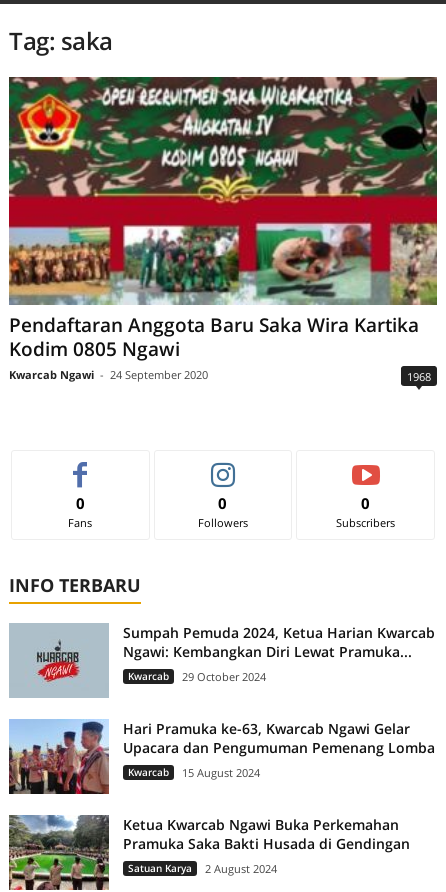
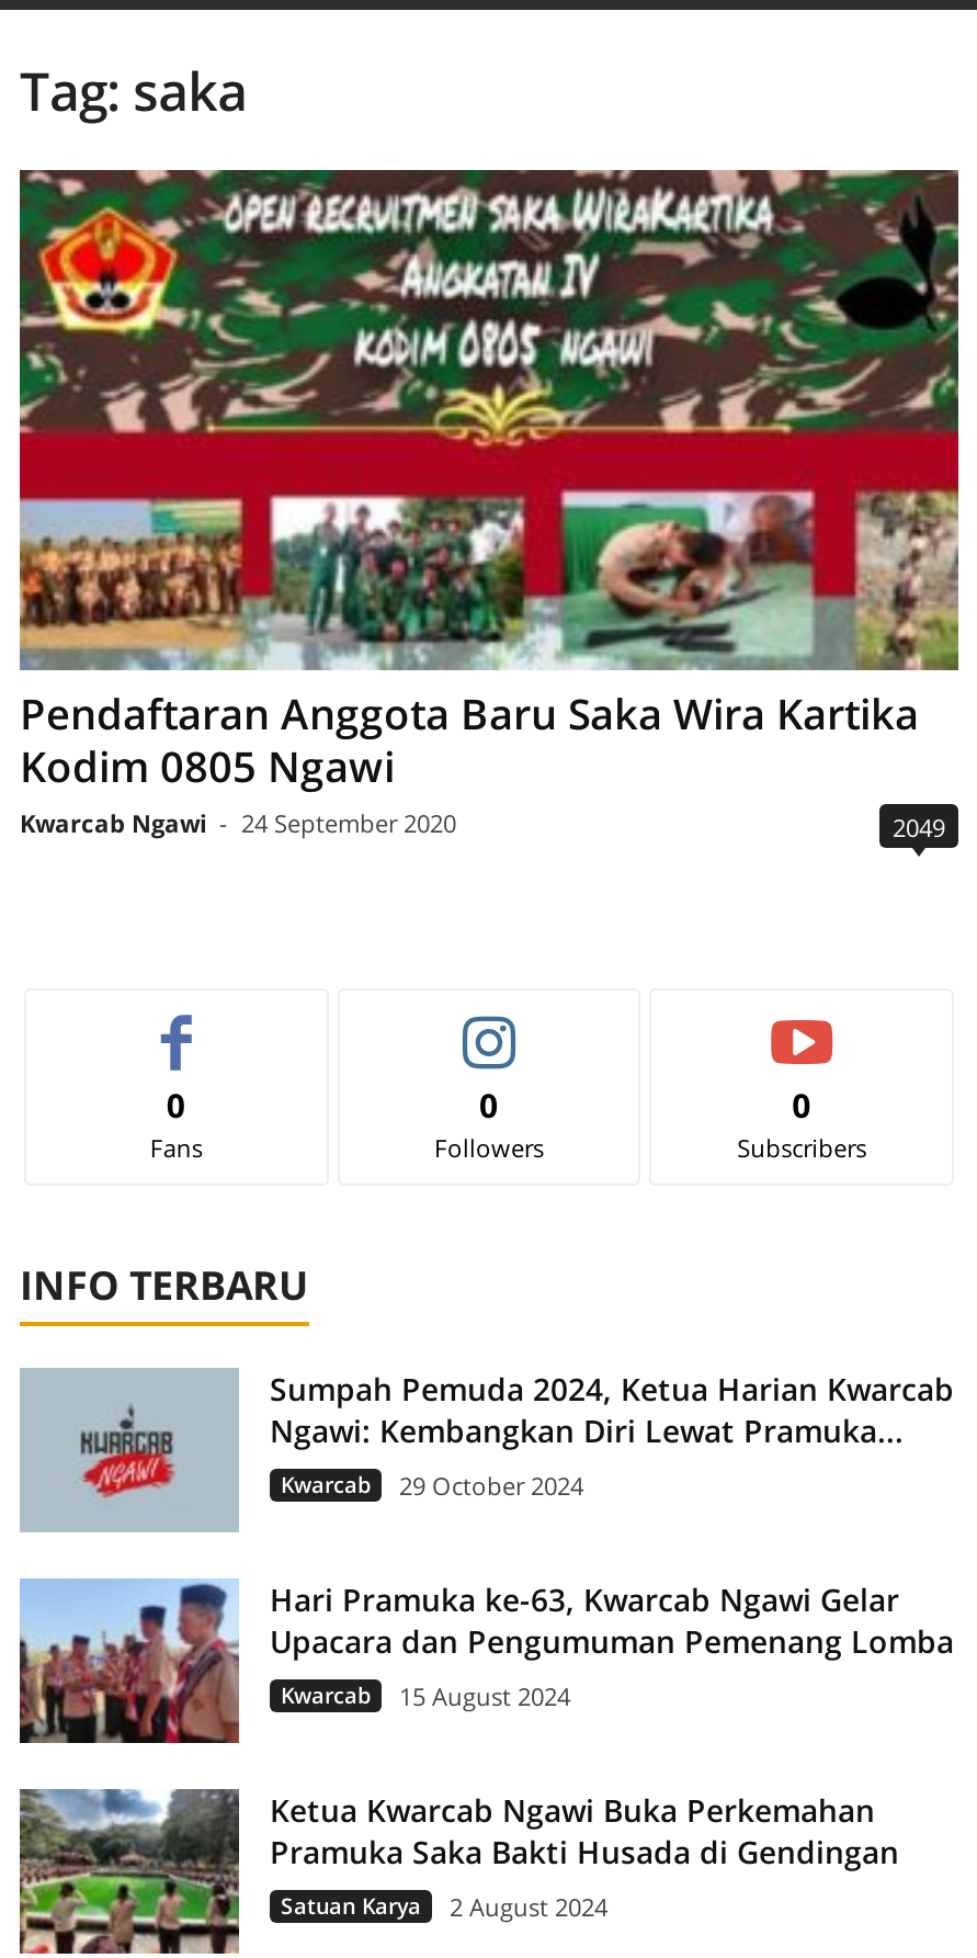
- 1968
+ 2049
